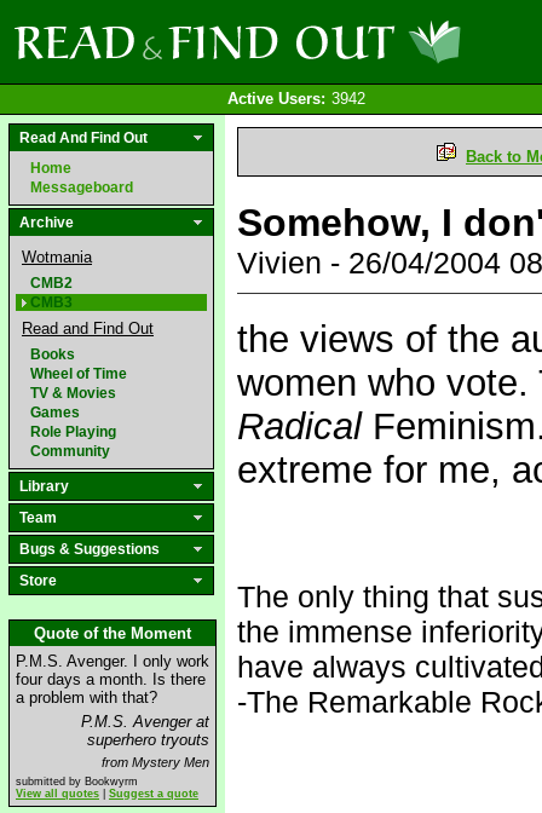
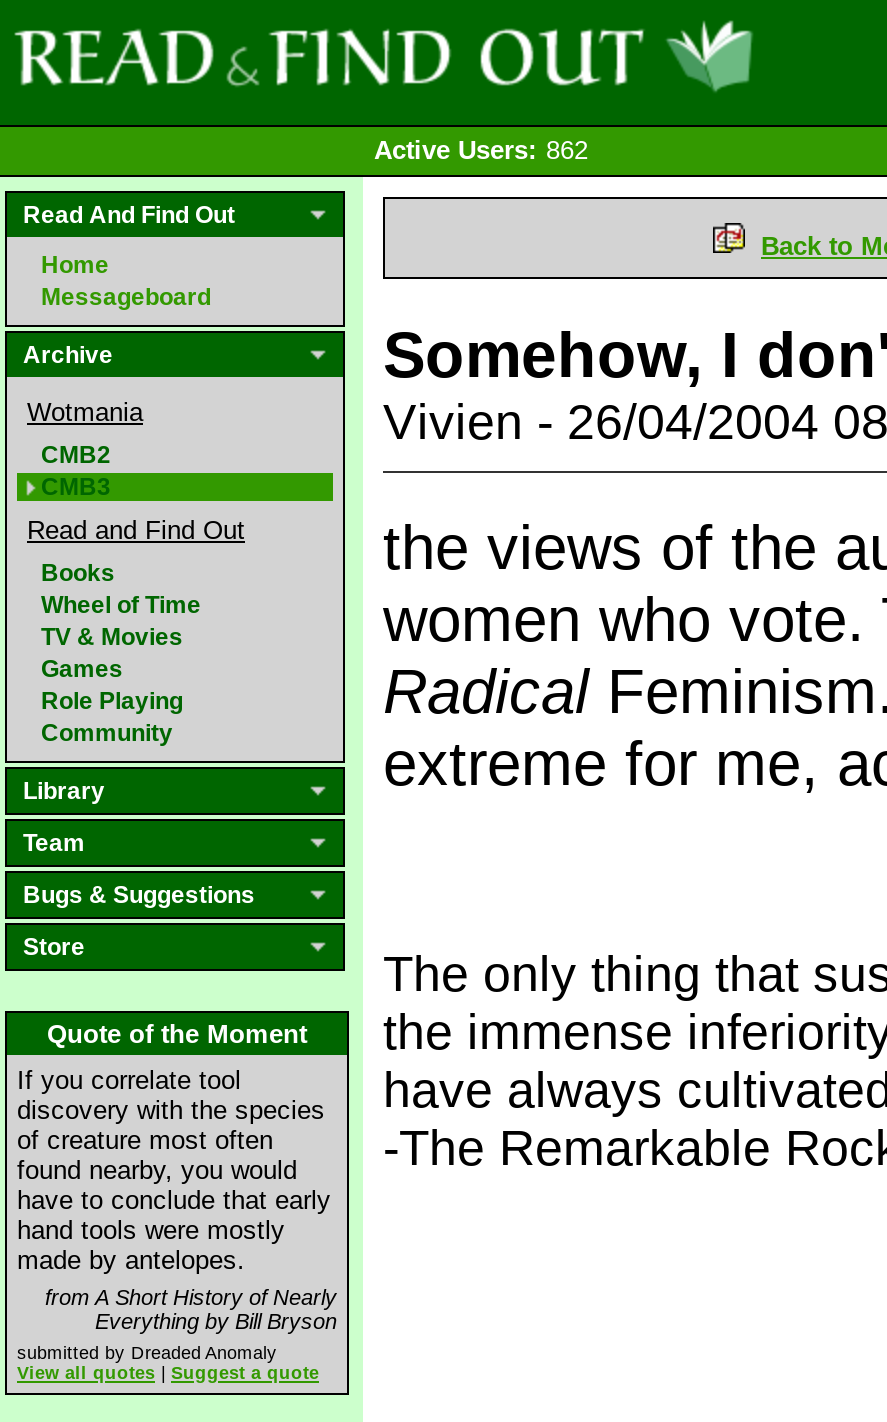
- Active Users: 3942
+ Active Users: 862

- P.M.S. Avenger. I only work
- four days a month. Is there
- a problem with that?
- P.M.S. Avenger at
- superhero tryouts
- from Mystery Men
- submitted by Bookwyrm
+ If you correlate tool
+ discovery with the species
+ of creature most often
+ found nearby, you would
+ have to conclude that early
+ hand tools were mostly
+ made by antelopes.
+ from A Short History of Nearly
+ Everything by Bill Bryson
+ submitted by Dreaded Anomaly
